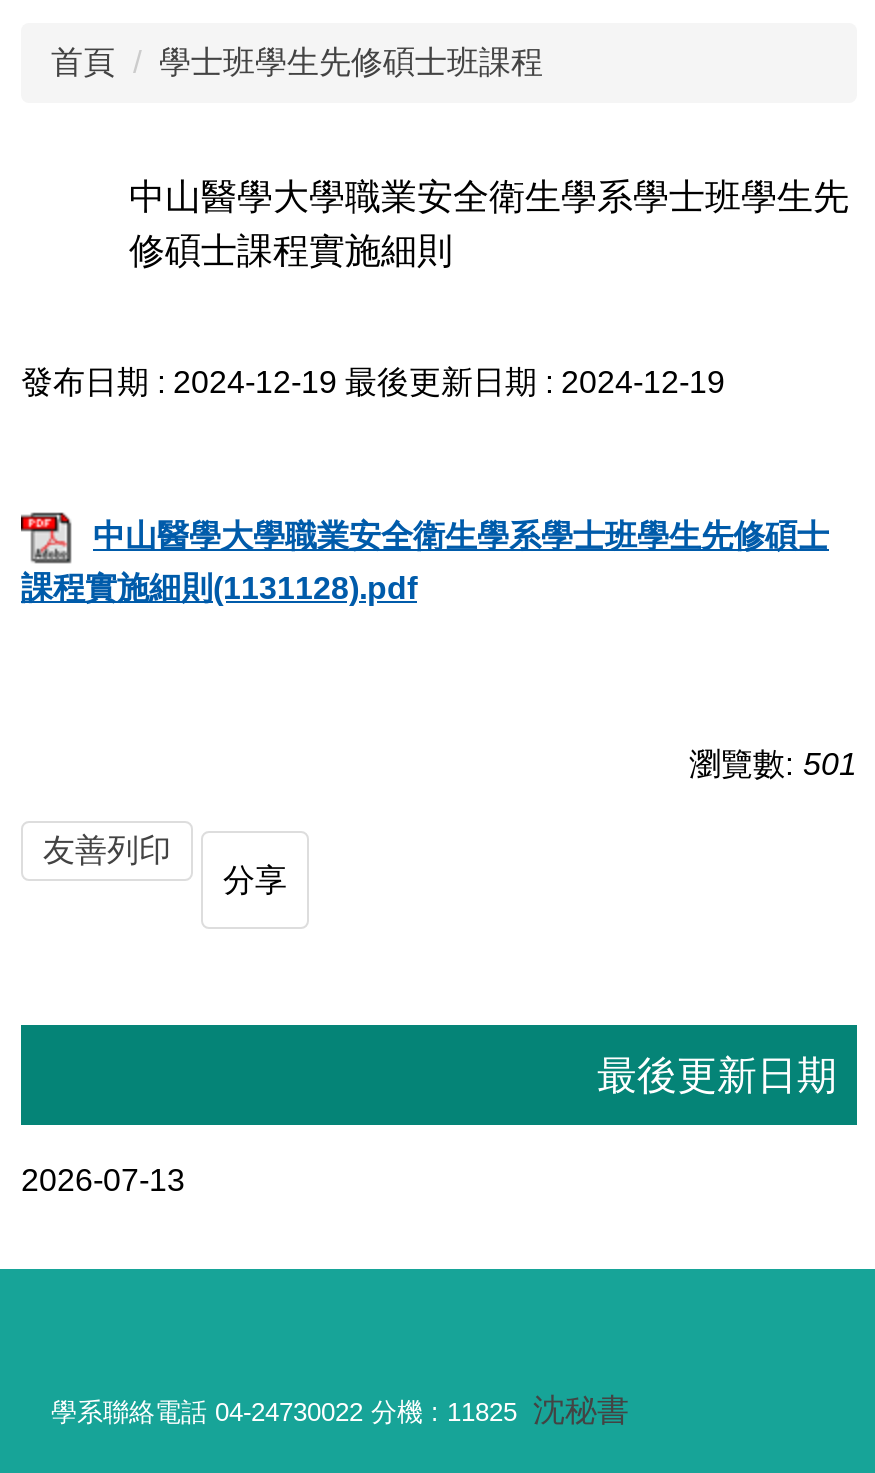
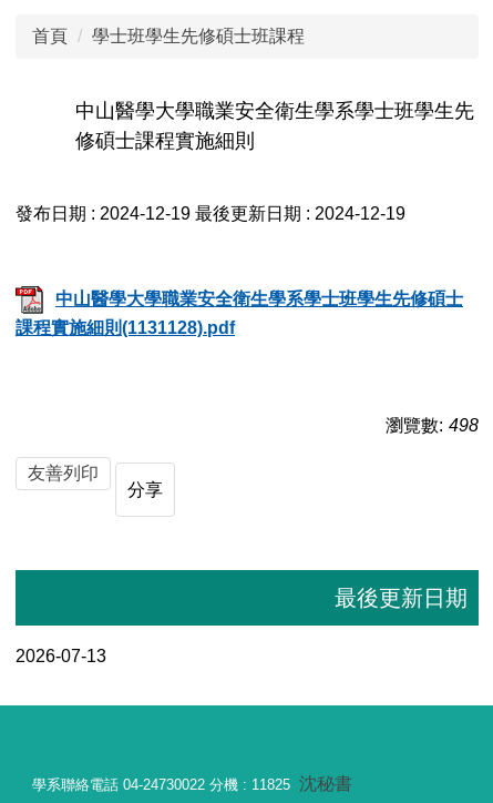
- 瀏覽數: 501
+ 瀏覽數: 498
